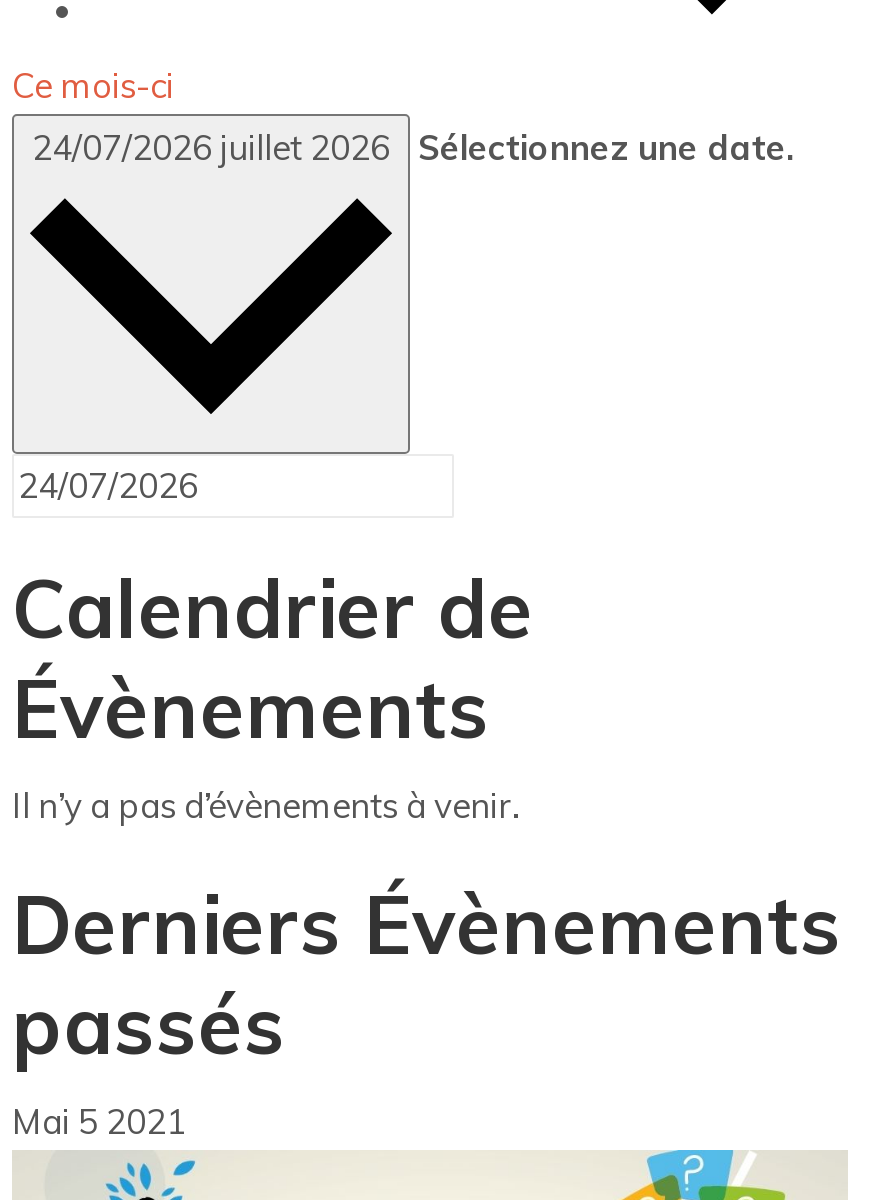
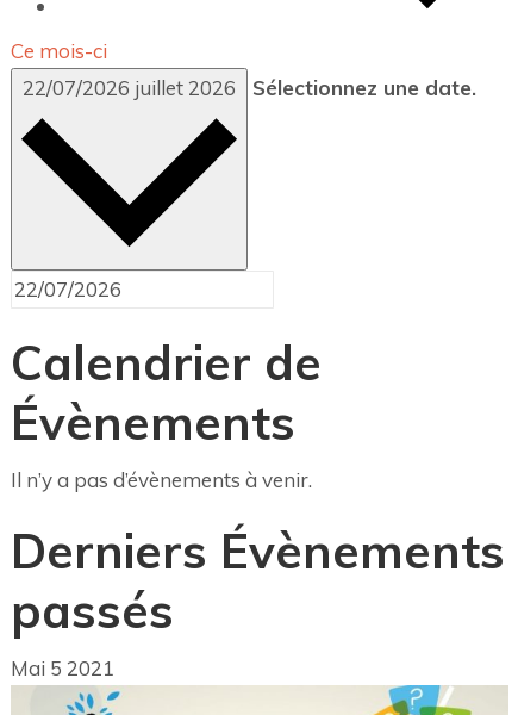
- 24/07/2026 juillet 2026 Sélectionnez une date.
+ 22/07/2026 juillet 2026 Sélectionnez une date.
